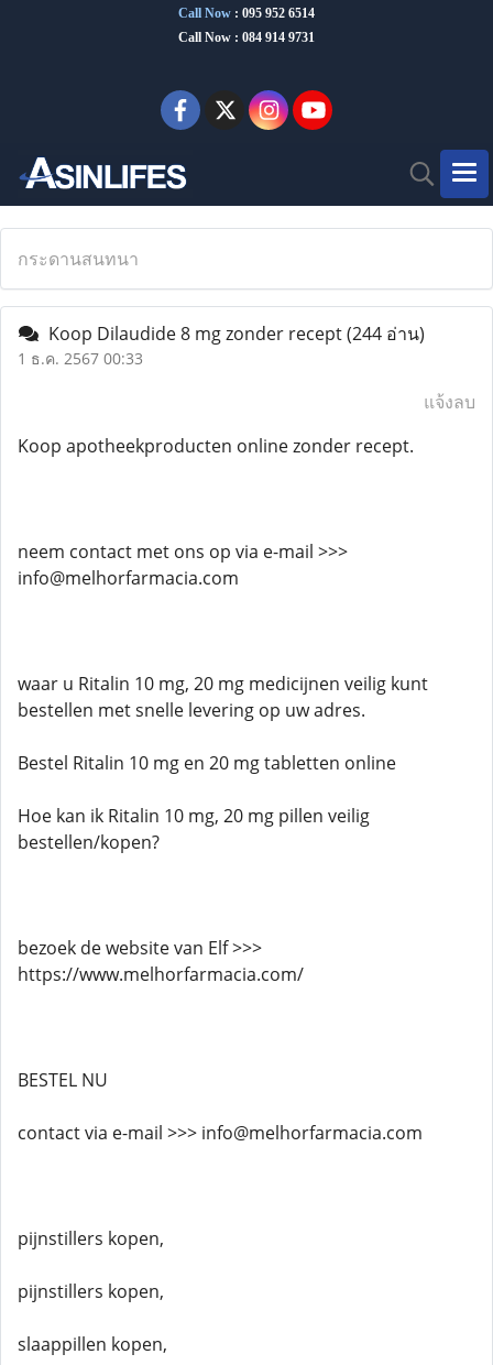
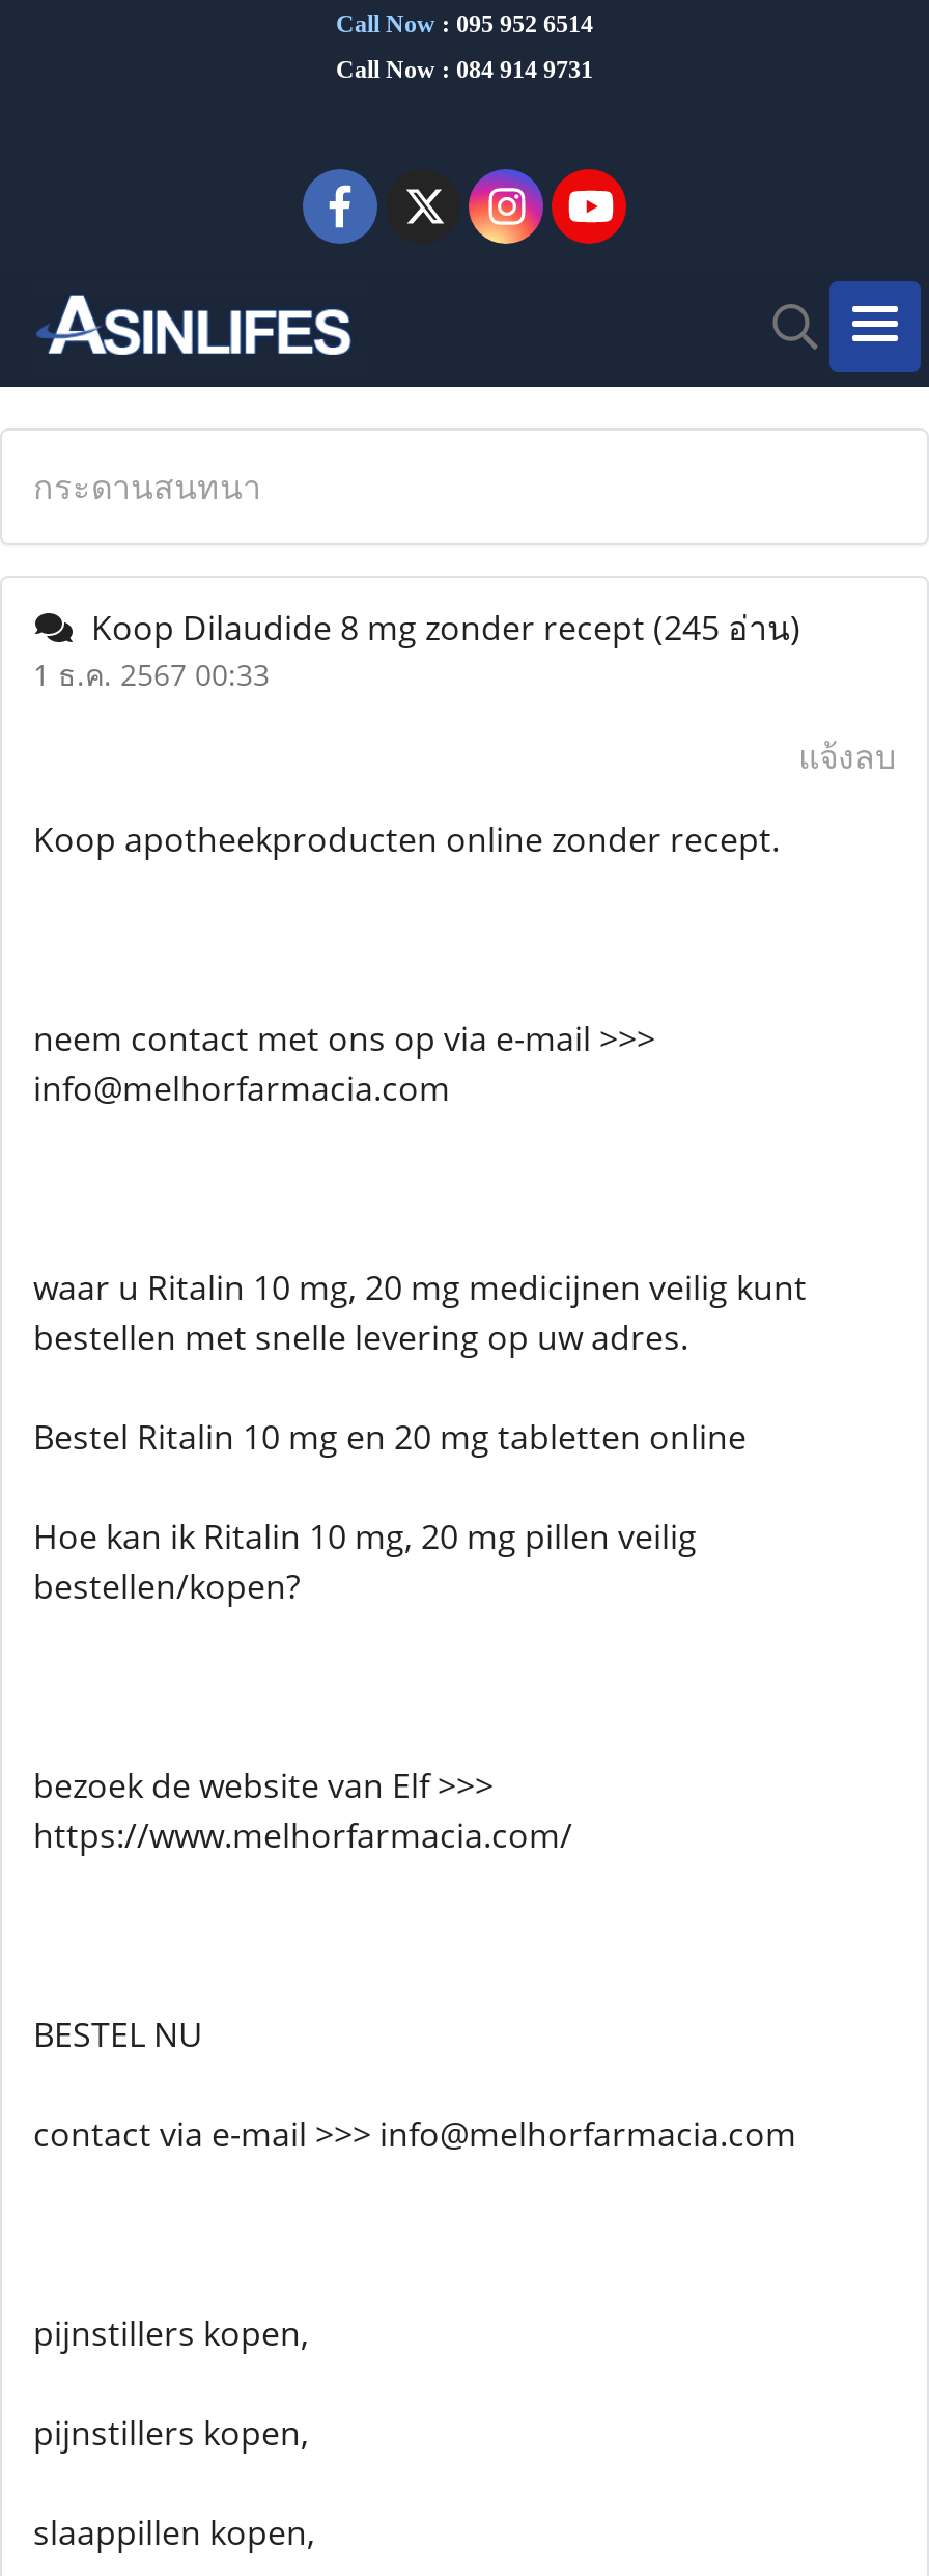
- Koop Dilaudide 8 mg zonder recept (244 อ่าน)
+ Koop Dilaudide 8 mg zonder recept (245 อ่าน)
